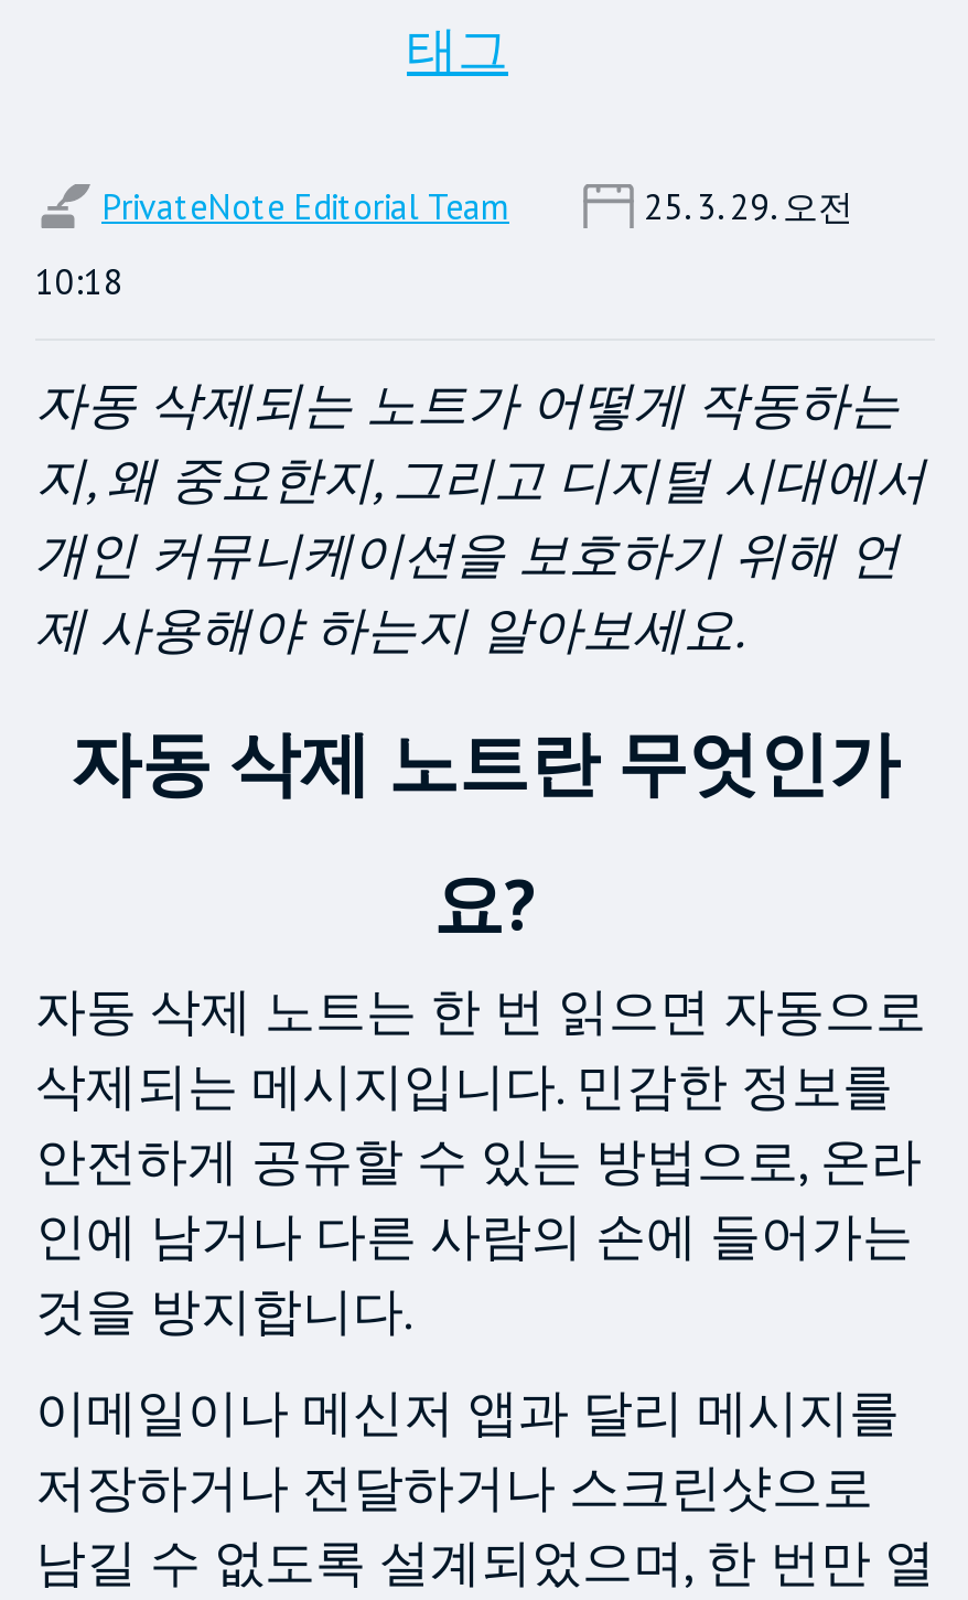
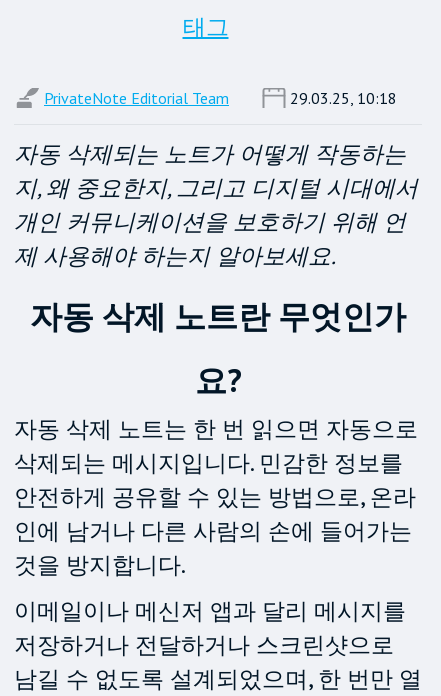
- 25. 3. 29. 오전
- 10:18
+ 29.03.25, 10:18
